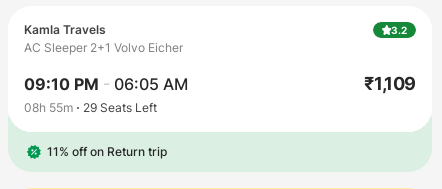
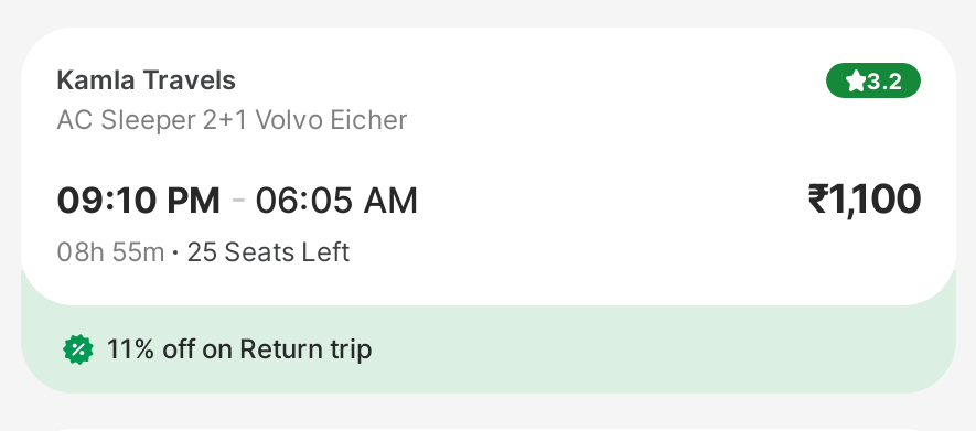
- ₹1,109
+ ₹1,100

- 08h 55m 29 Seats Left
+ 08h 55m 25 Seats Left
